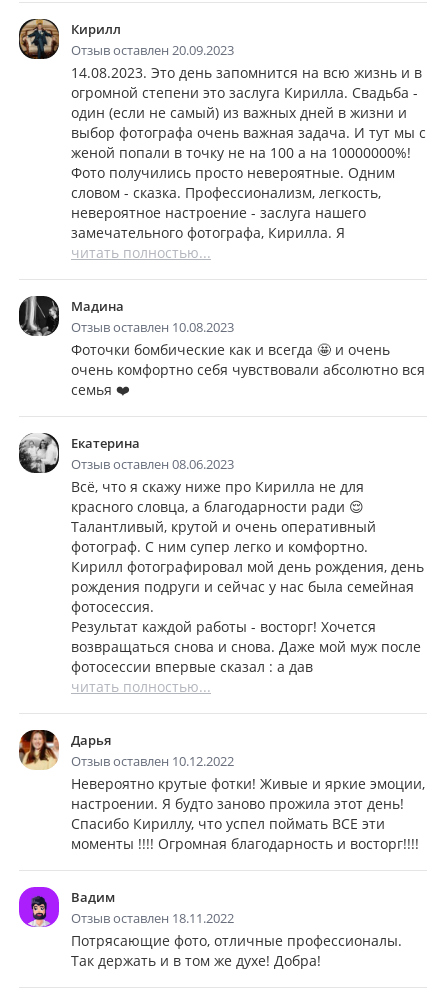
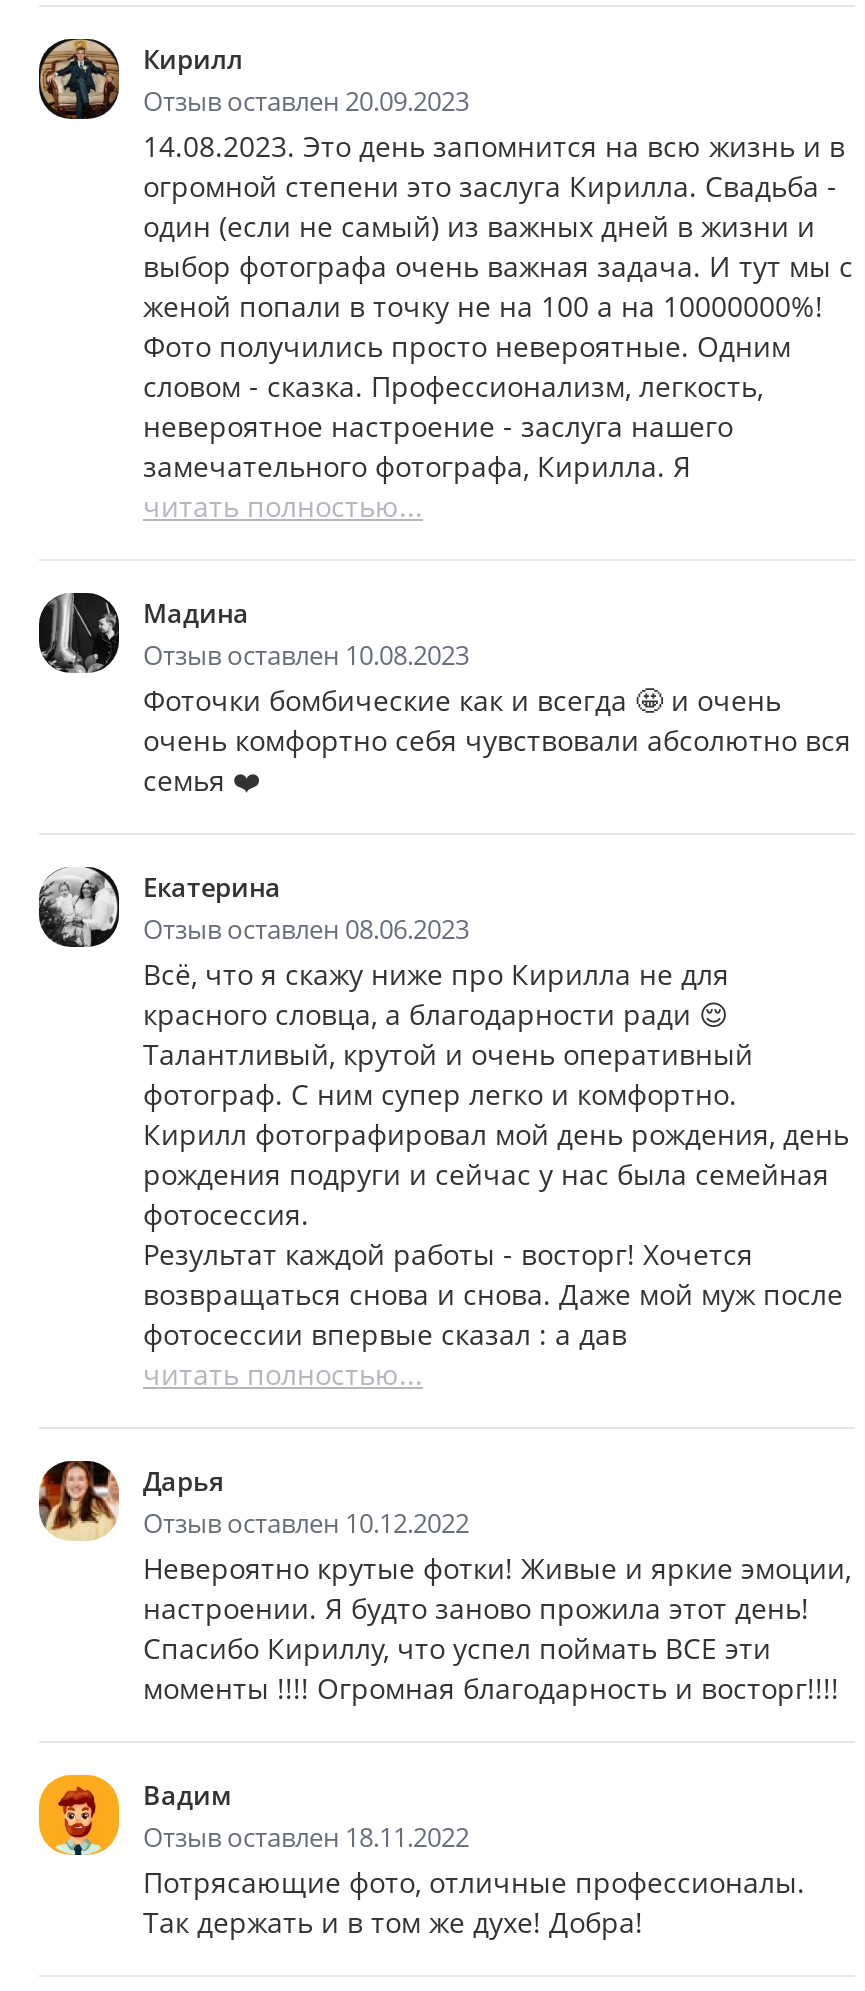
- [image]
+ [image]
